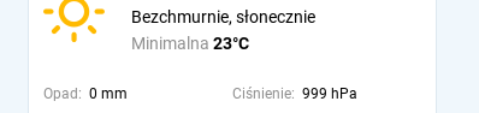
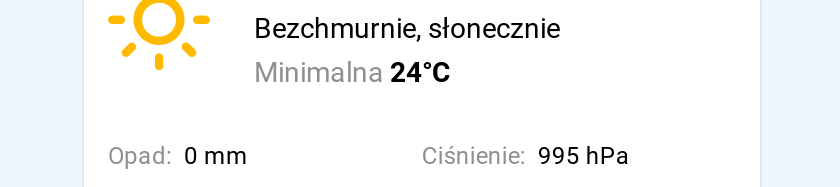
- Minimalna 23°C
+ Minimalna 24°C

- Ciśnienie: 999 hPa
+ Ciśnienie: 995 hPa
